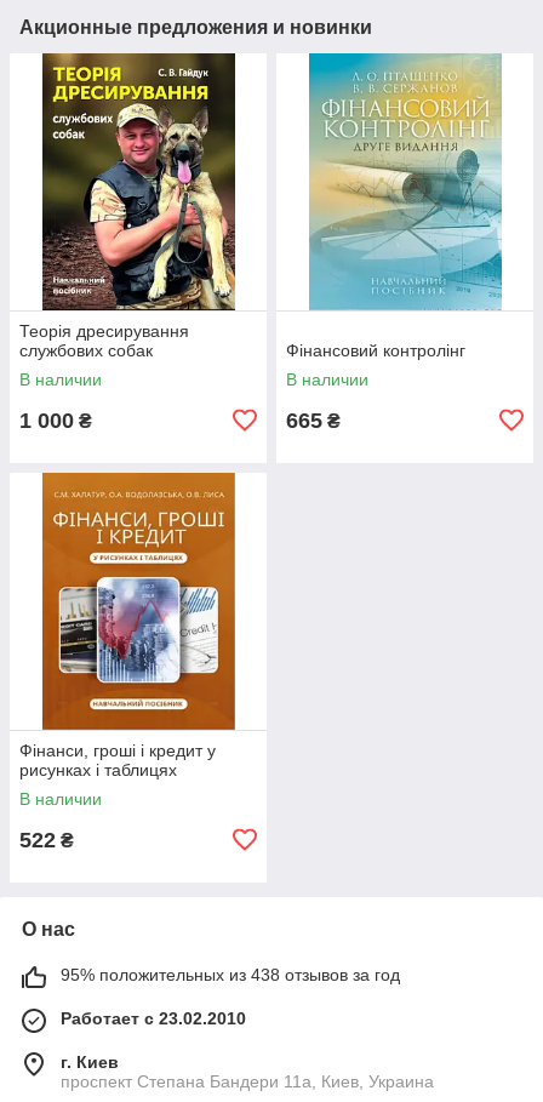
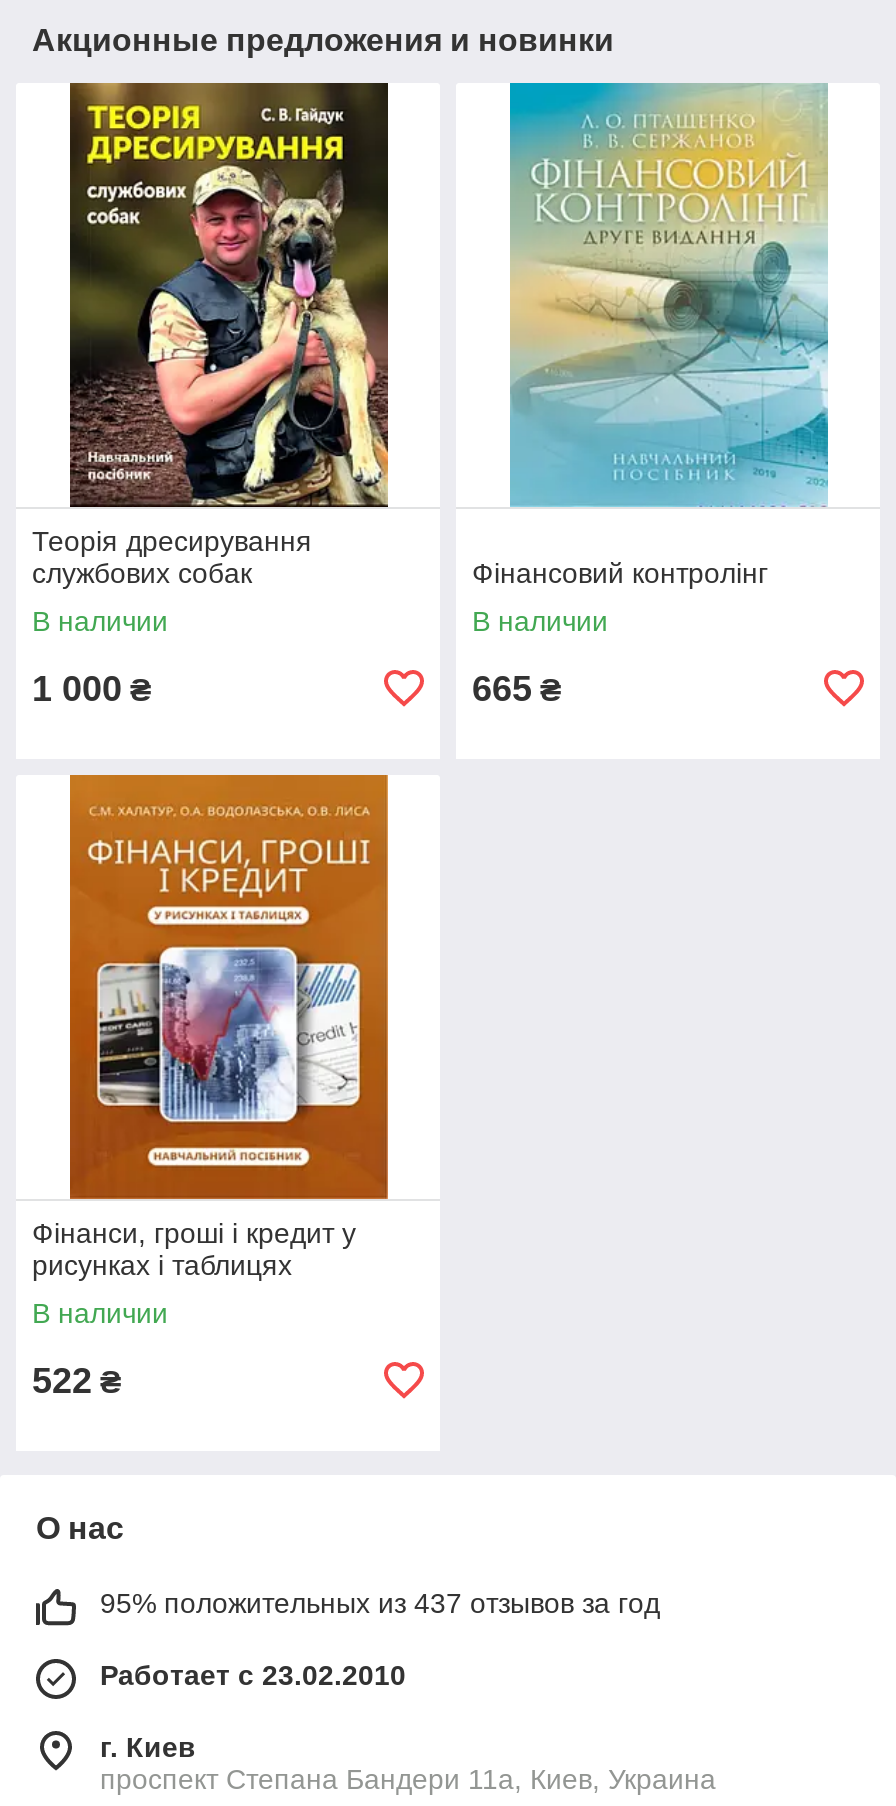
- 95% положительных из 438 отзывов за год
+ 95% положительных из 437 отзывов за год
